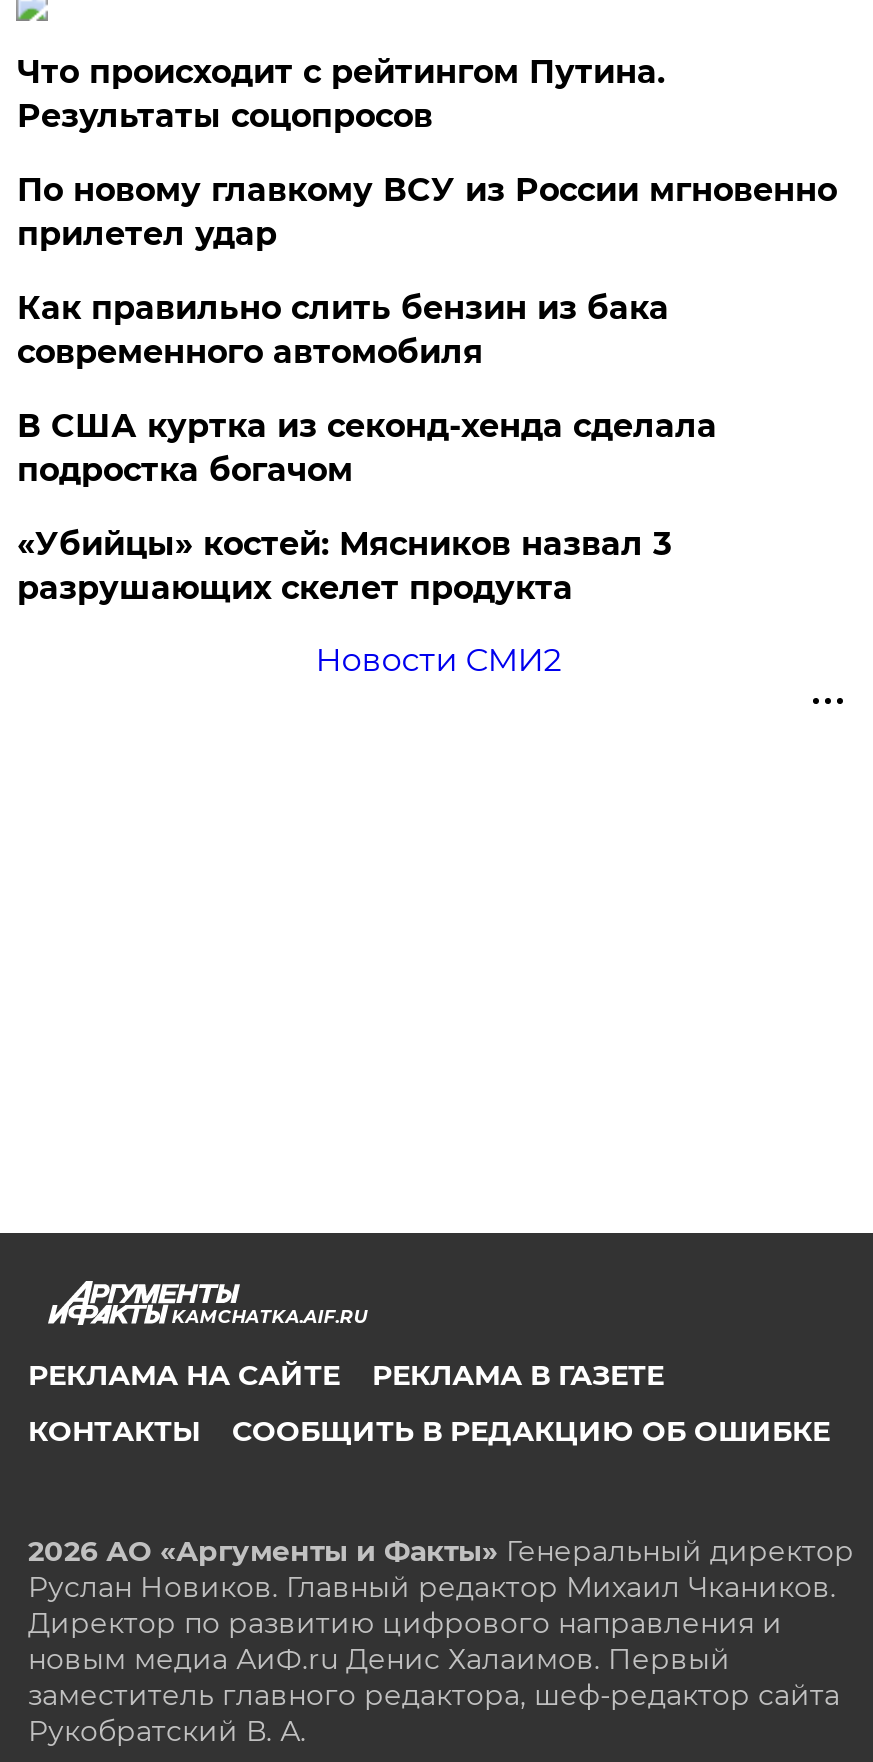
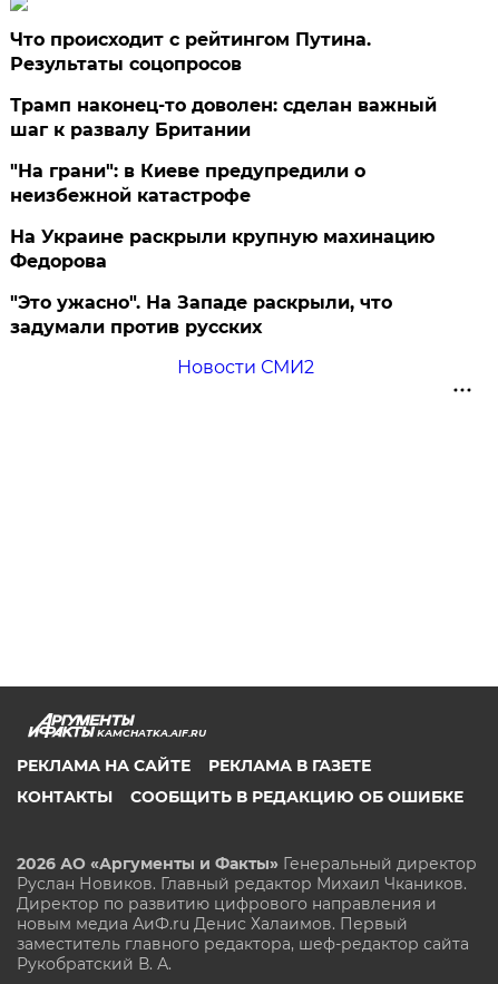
- По новому главкому ВСУ из России мгновенно
- прилетел удар
+ Трамп наконец-то доволен: сделан важный
+ шаг к развалу Британии

- Как правильно слить бензин из бака
- современного автомобиля
+ "На грани": в Киеве предупредили о
+ неизбежной катастрофе

- В США куртка из секонд-хенда сделала
- подростка богачом
+ На Украине раскрыли крупную махинацию
+ Федорова

- «Убийцы» костей: Мясников назвал 3
- разрушающих скелет продукта
+ "Это ужасно". На Западе раскрыли, что
+ задумали против русских
